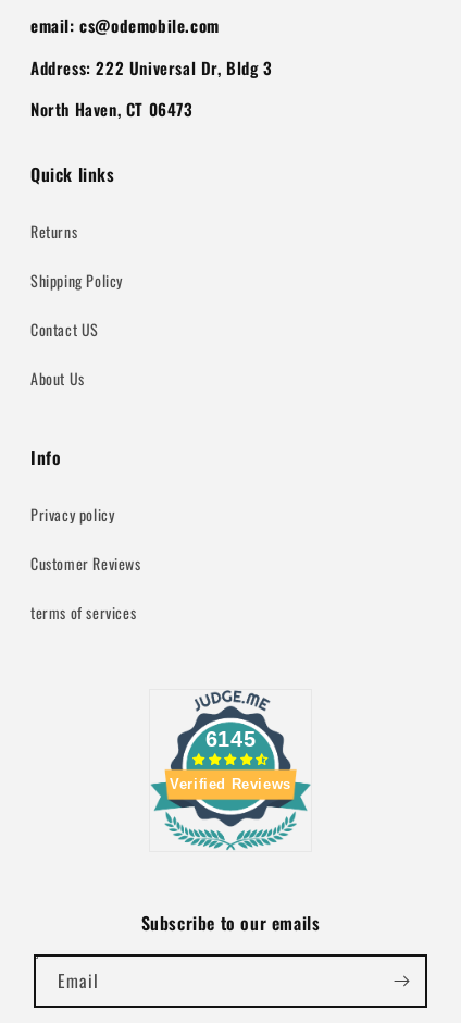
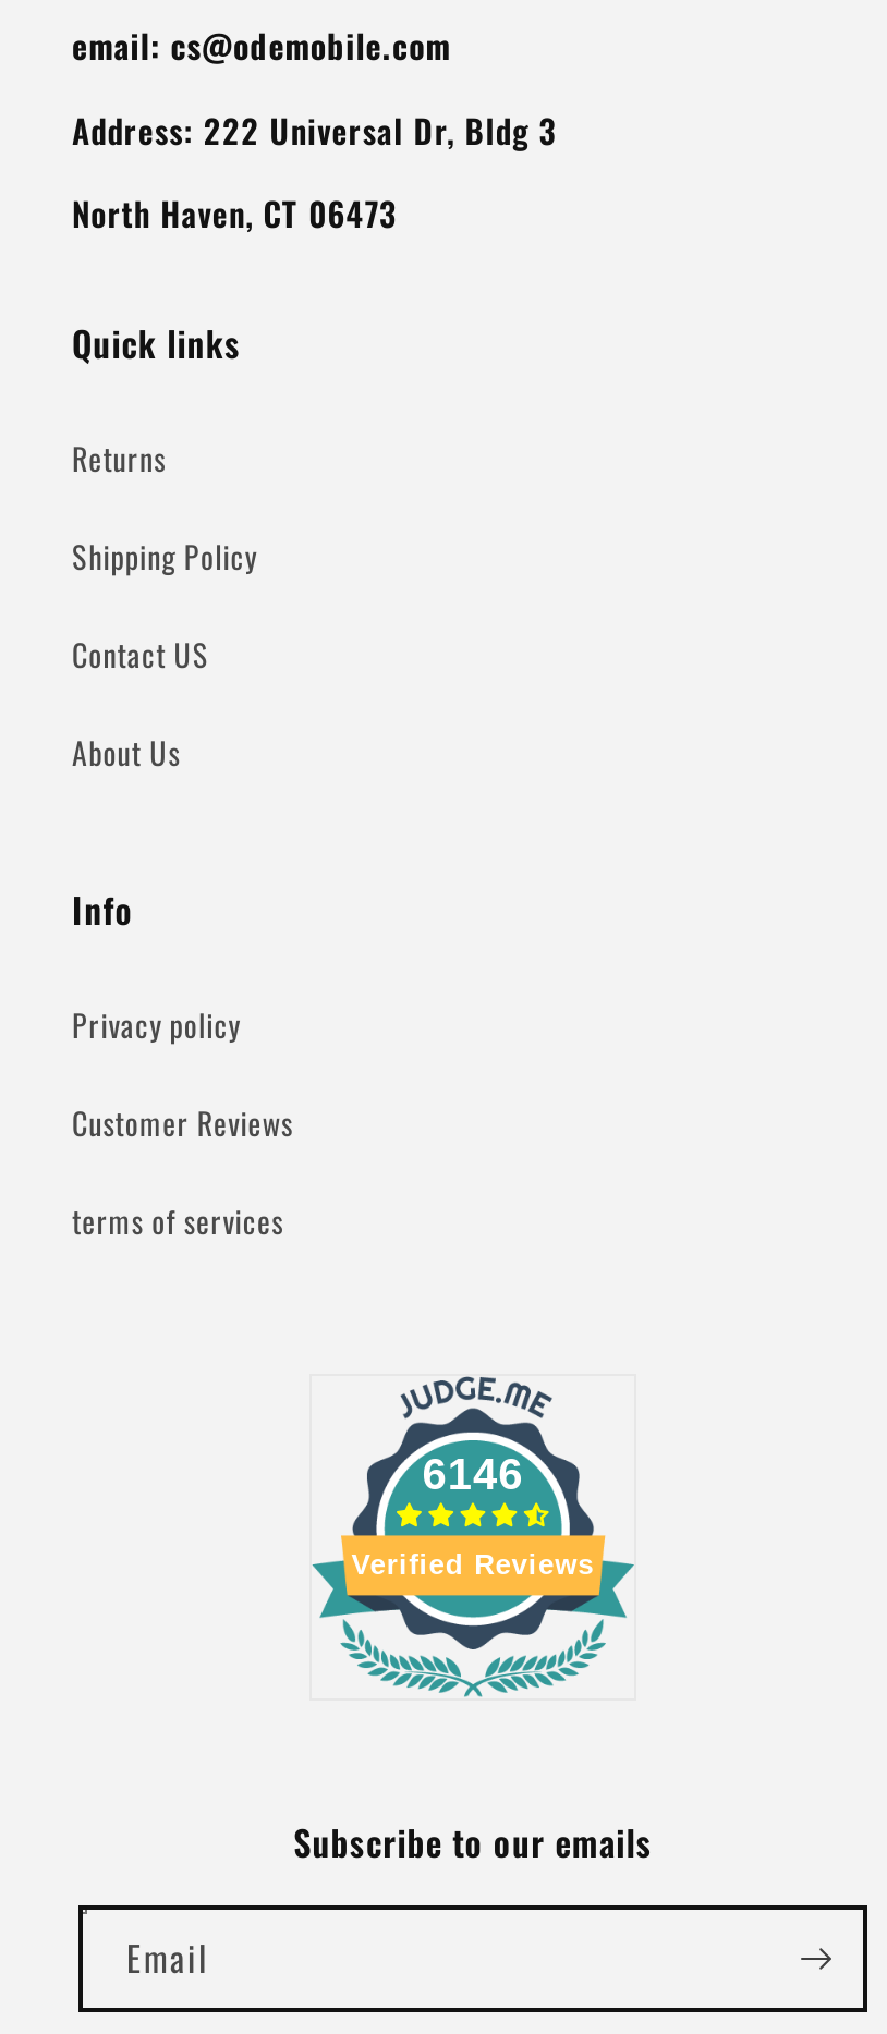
- 6145
+ 6146
